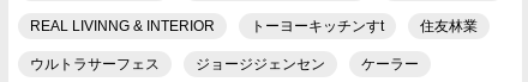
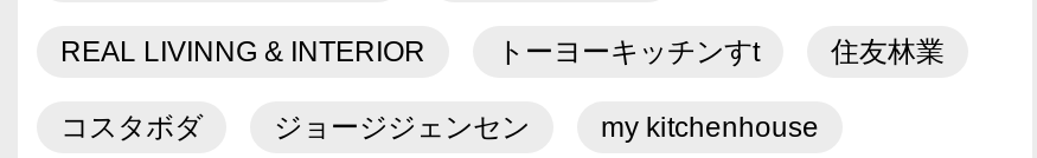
- ウルトラサーフェス
+ コスタボダ

- ケーラー
+ my kitchenhouse
